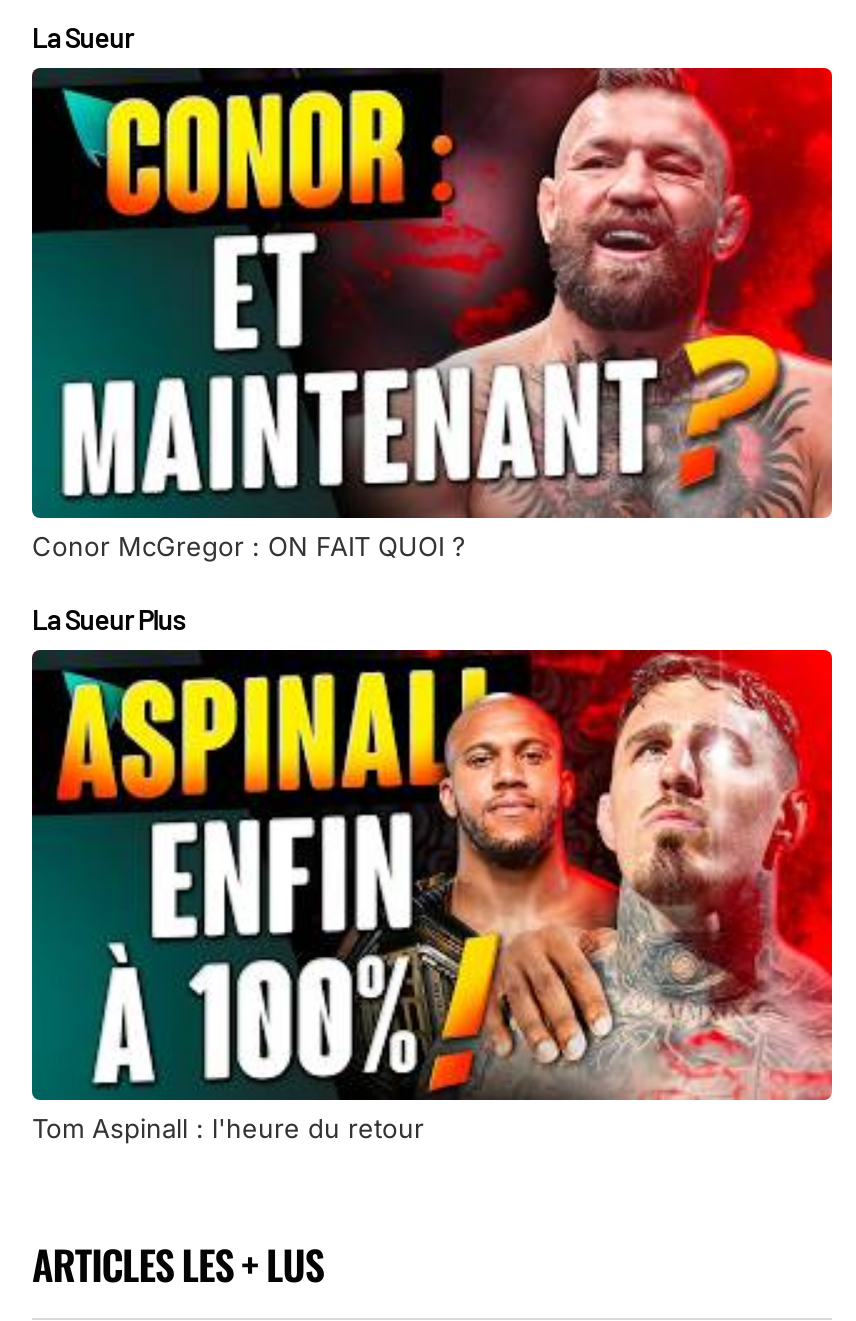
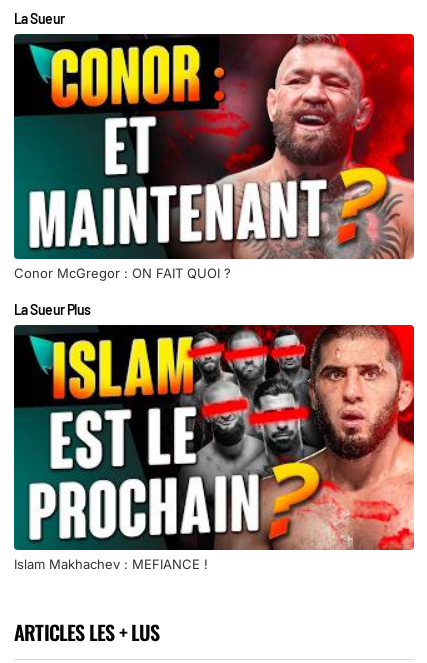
- [image]
- Tom Aspinall : l'heure du retour
+ [image]
+ Islam Makhachev : MEFIANCE !
